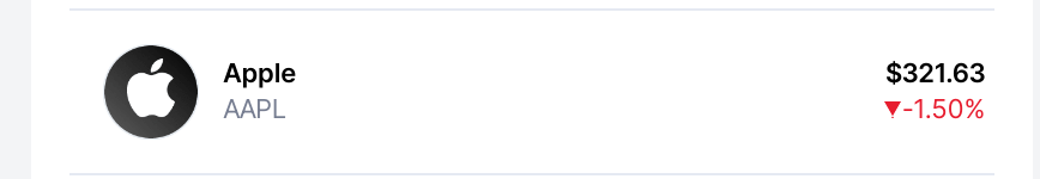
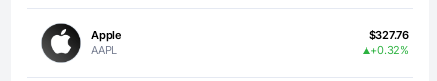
- $321.63
+ $327.76

- -1.50%
+ +0.32%
